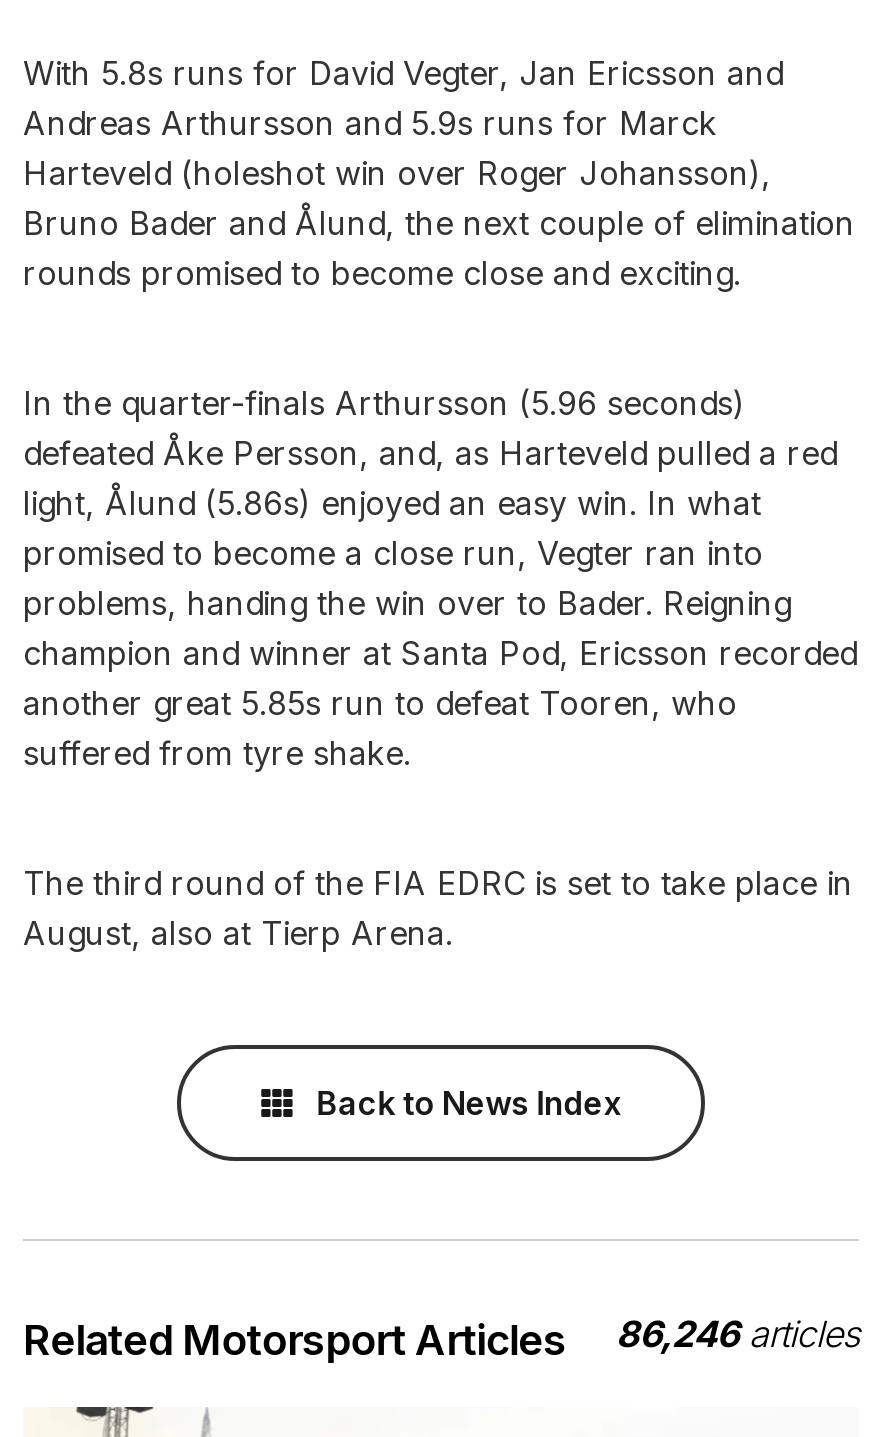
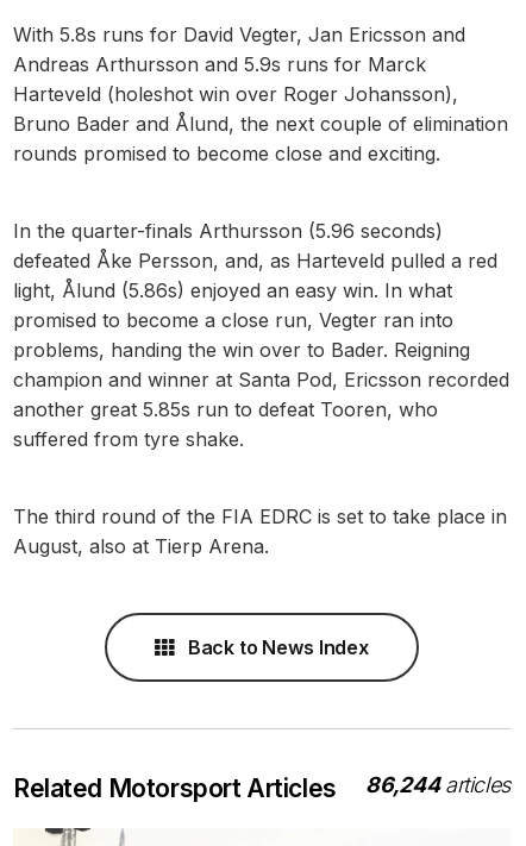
- Related Motorsport Articles 86,246 articles
+ Related Motorsport Articles 86,244 articles
